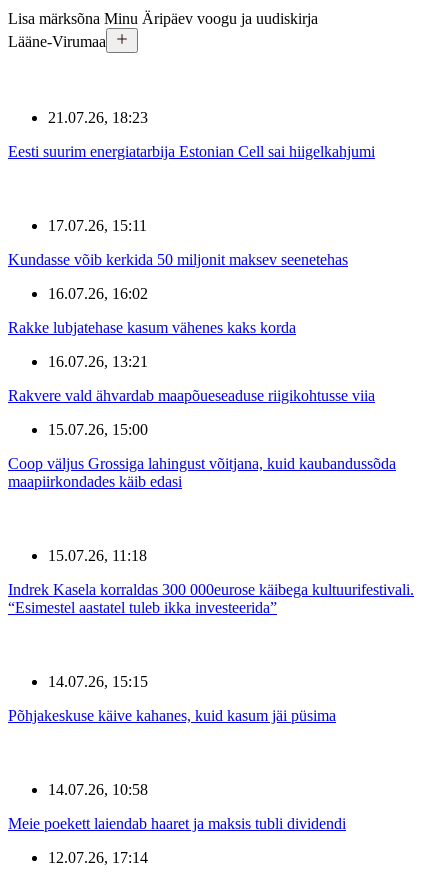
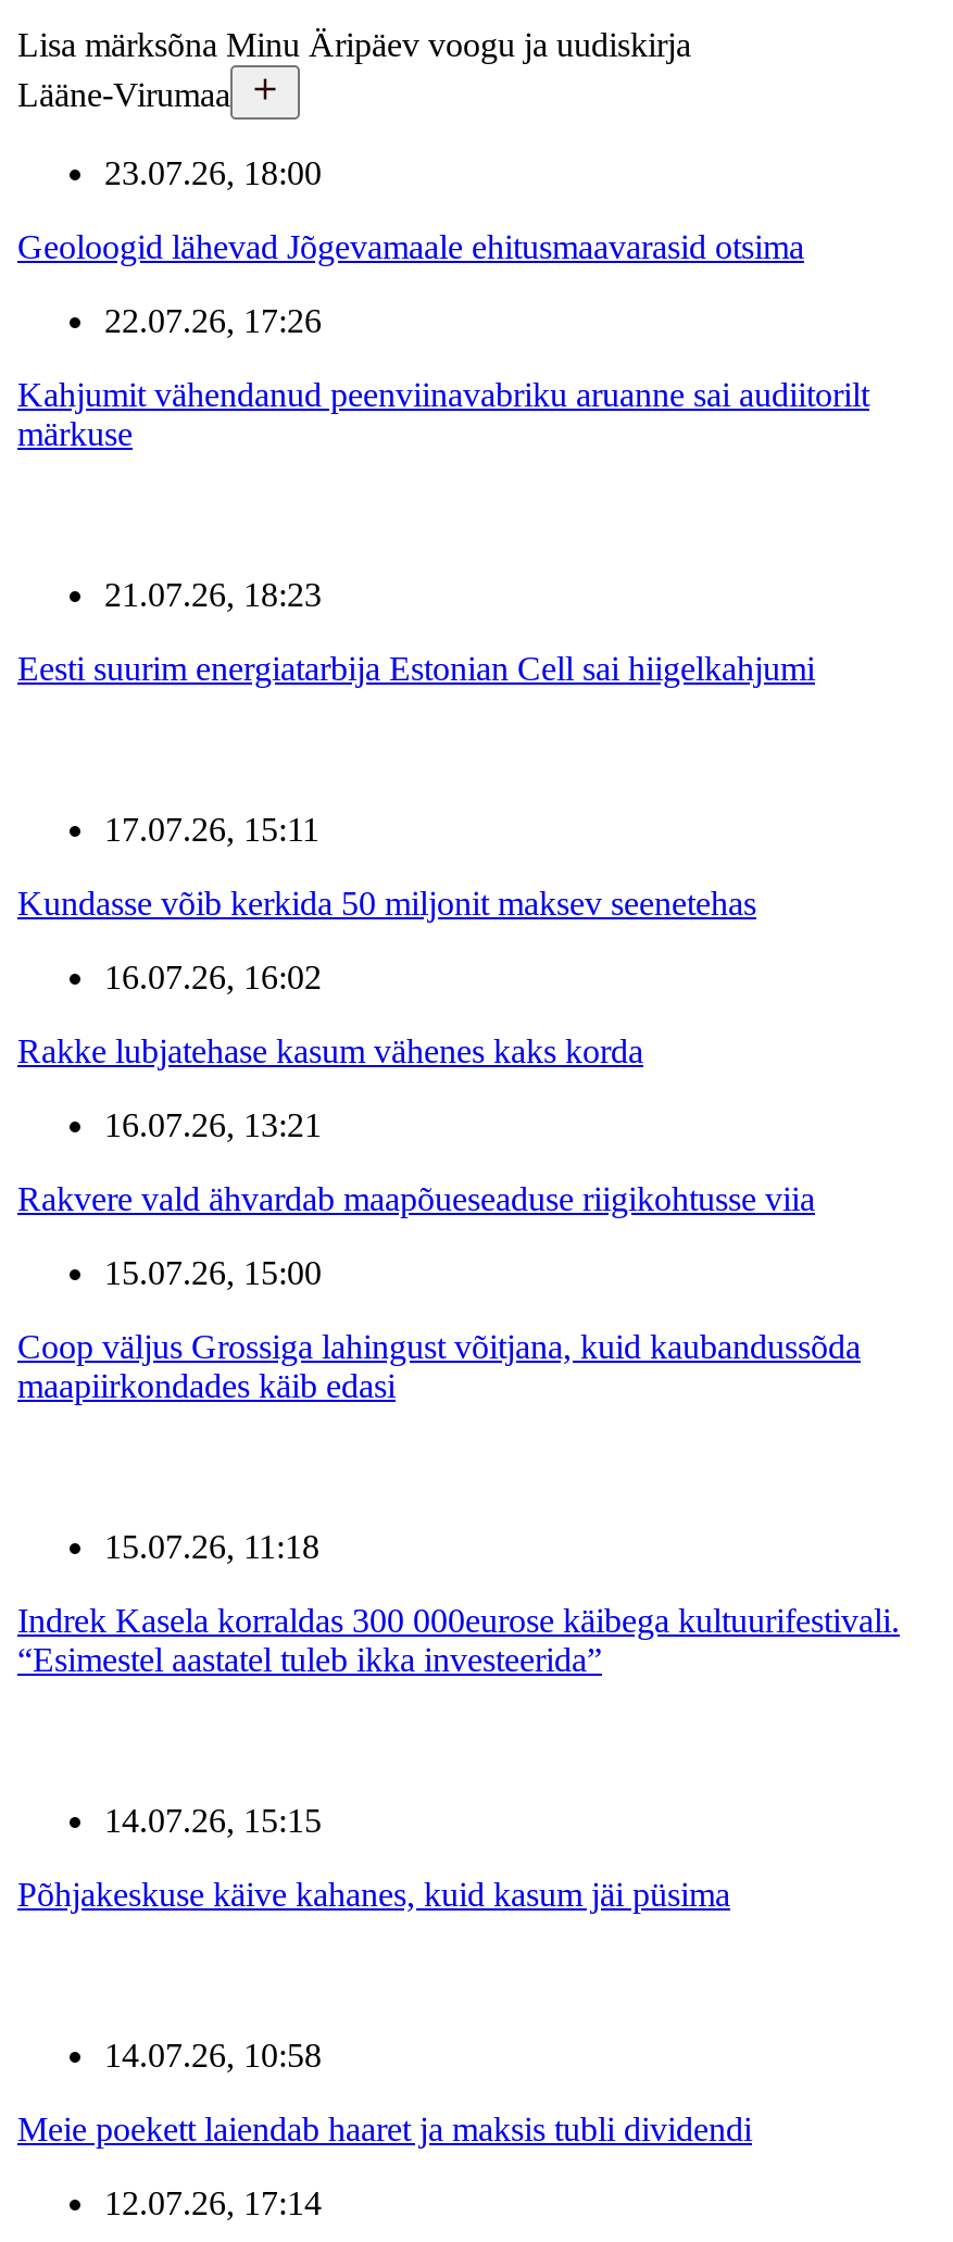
+ 23.07.26, 18:00
+ Geoloogid lähevad Jõgevamaale ehitusmaavarasid otsima
+ 22.07.26, 17:26
+ Kahjumit vähendanud peenviinavabriku aruanne sai audiitorilt
+ märkuse
